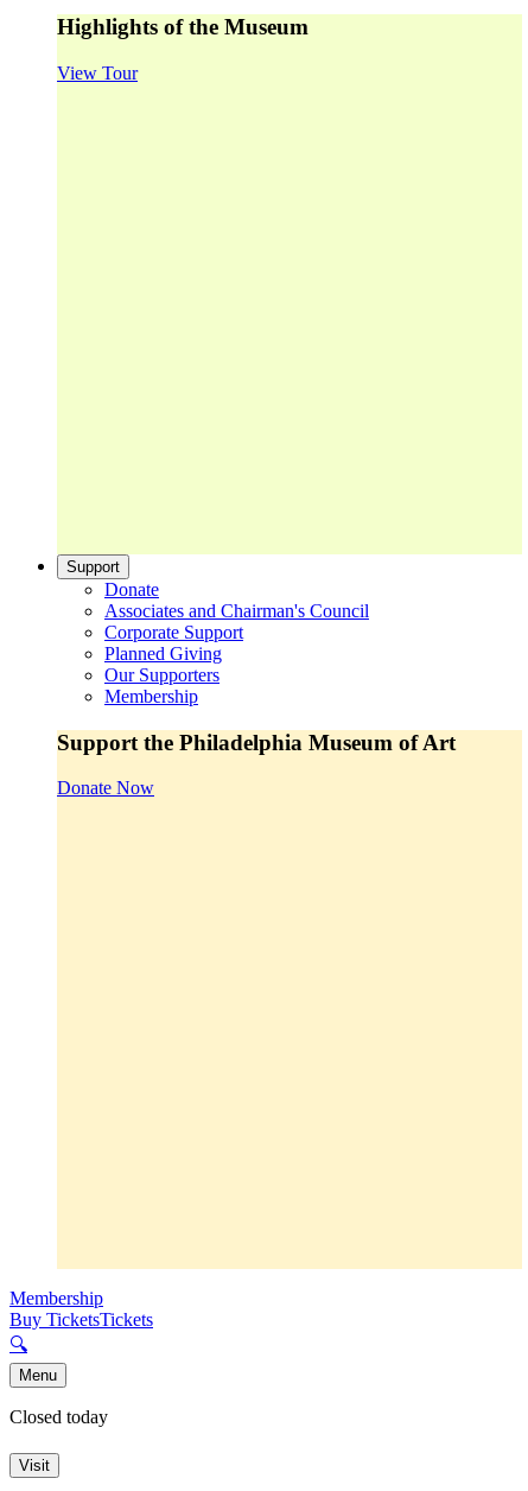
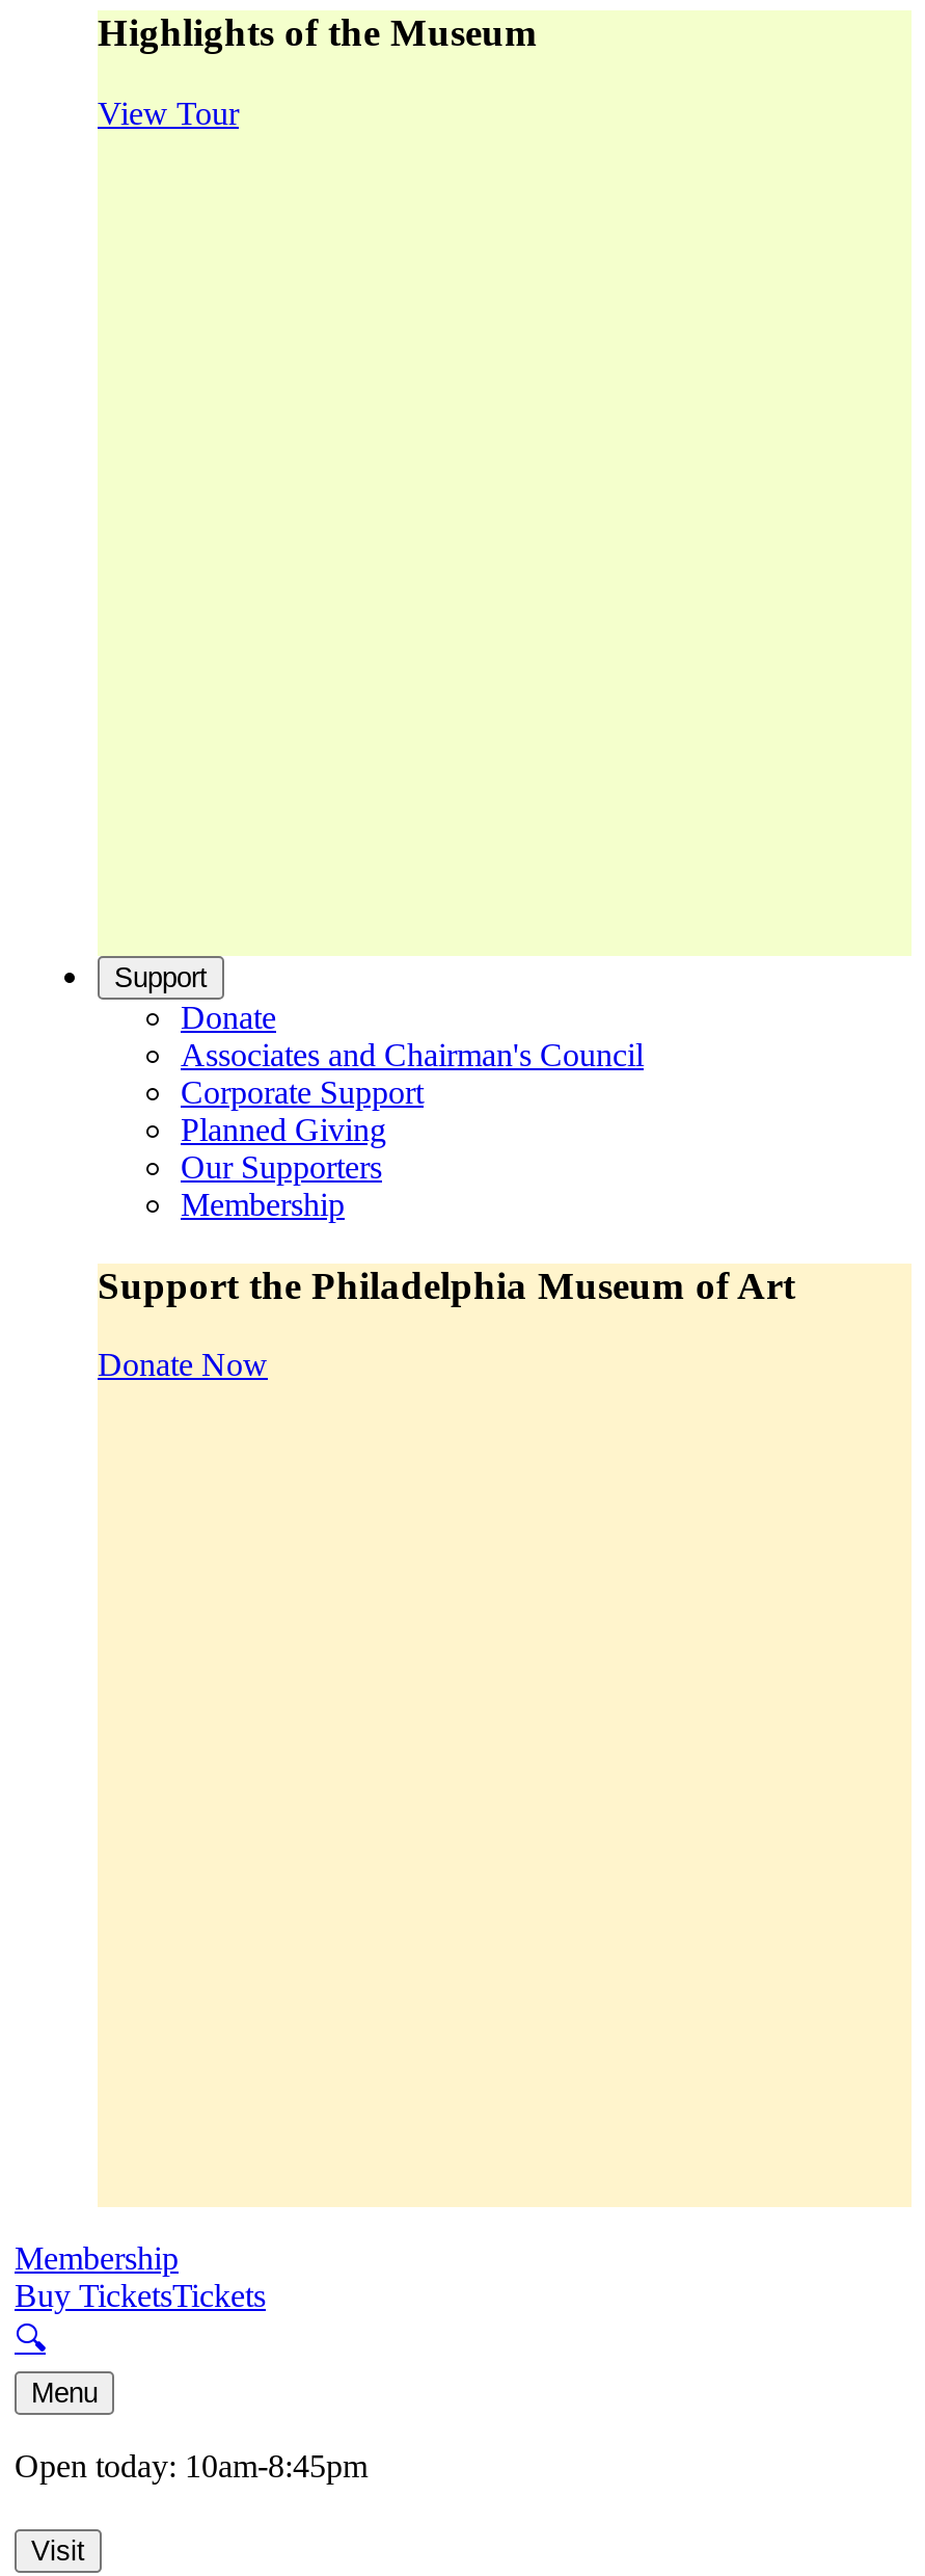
- Closed today
+ Open today: 10am-8:45pm
